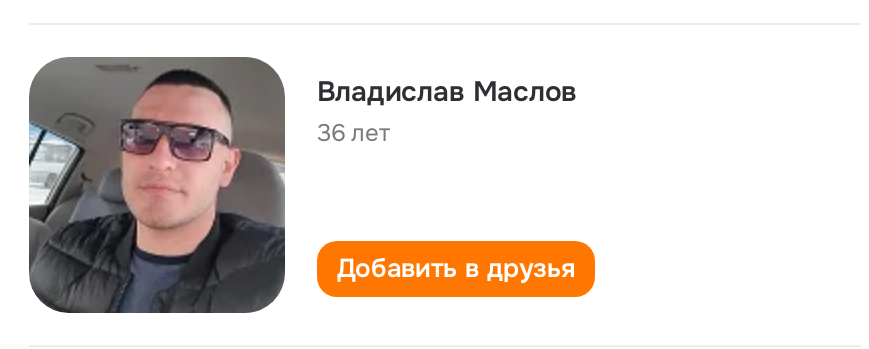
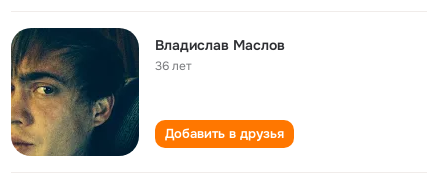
- [image]
+ [image]
